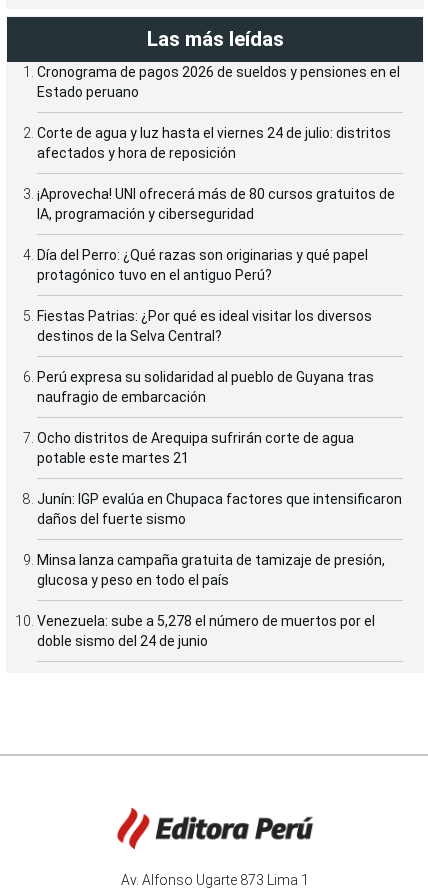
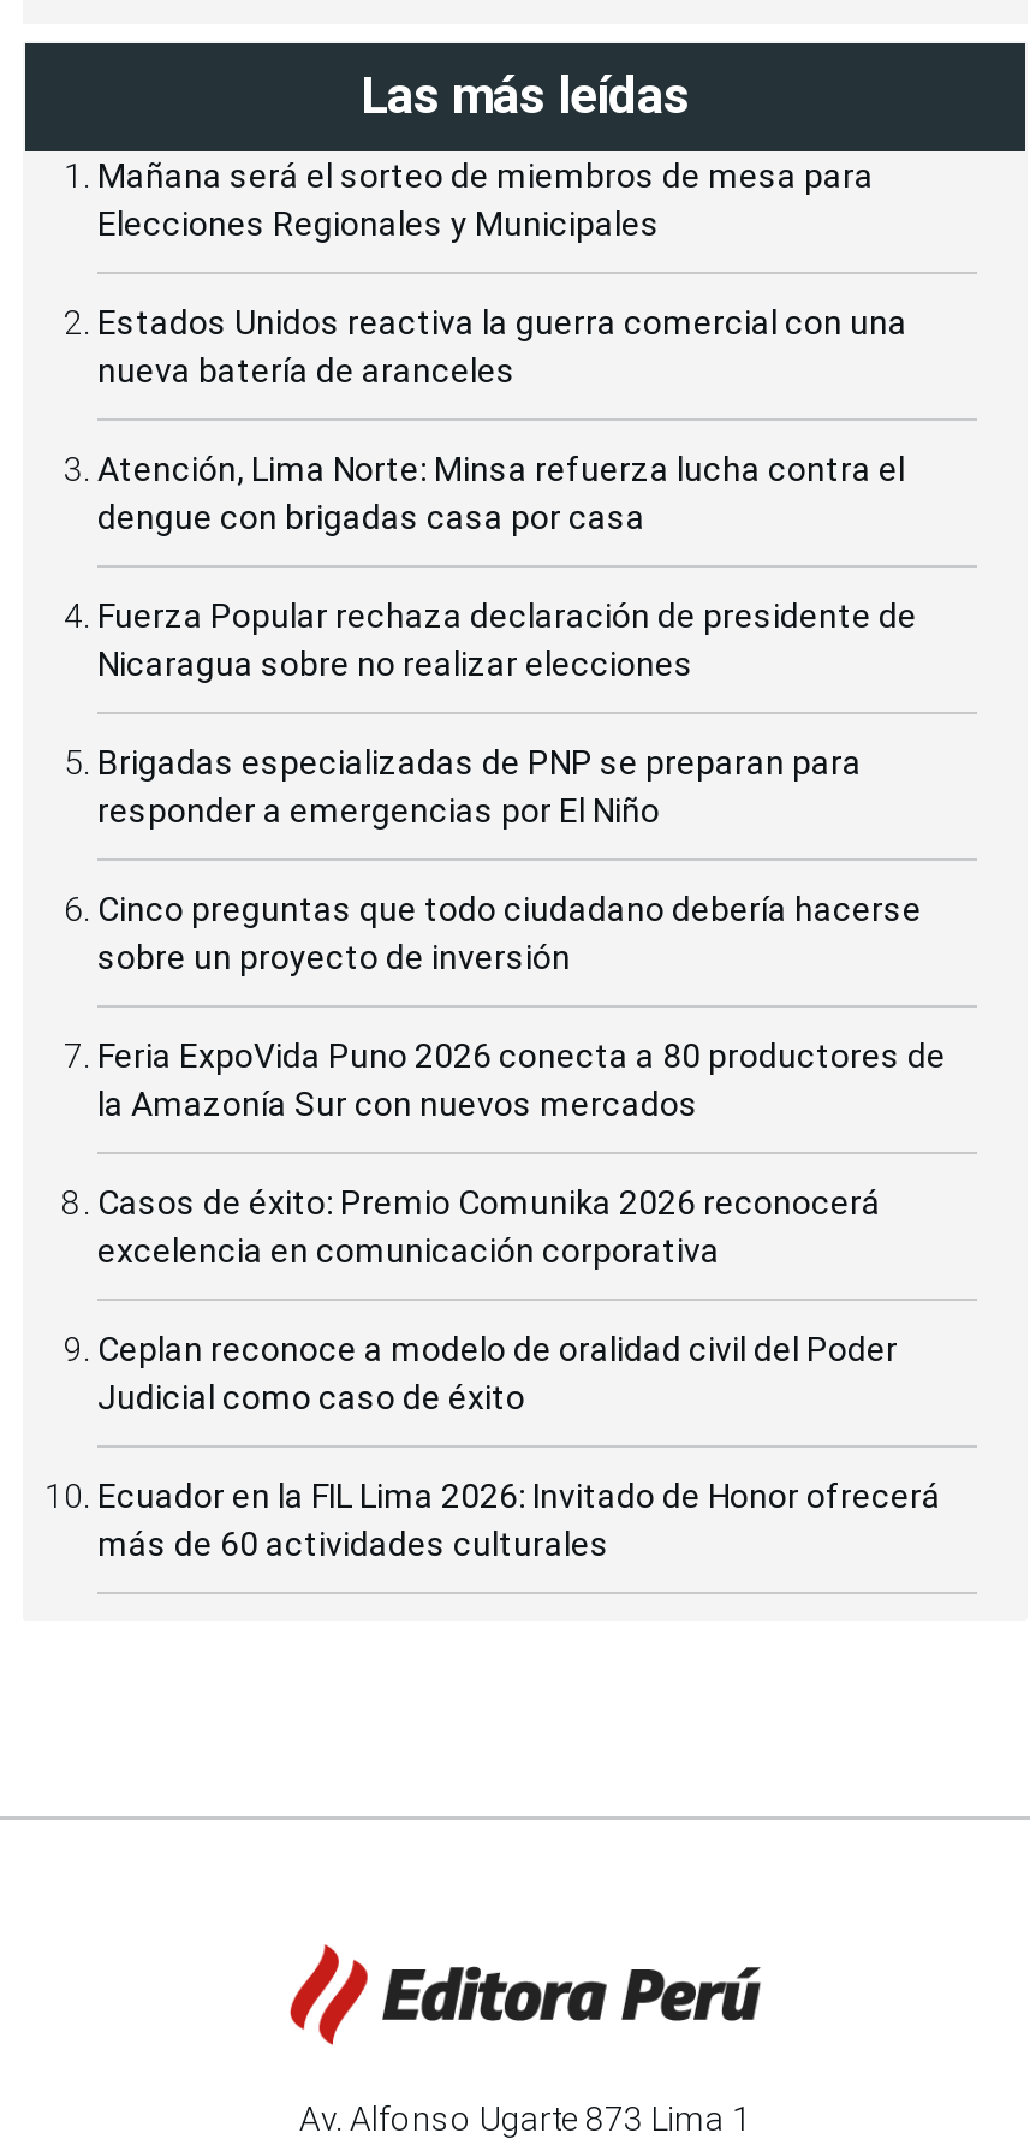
- Cronograma de pagos 2026 de sueldos y pensiones en el
- Estado peruano
+ Mañana será el sorteo de miembros de mesa para
+ Elecciones Regionales y Municipales

- Corte de agua y luz hasta el viernes 24 de julio: distritos
- afectados y hora de reposición
+ Estados Unidos reactiva la guerra comercial con una
+ nueva batería de aranceles

- ¡Aprovecha! UNI ofrecerá más de 80 cursos gratuitos de
- IA, programación y ciberseguridad
+ Atención, Lima Norte: Minsa refuerza lucha contra el
+ dengue con brigadas casa por casa

- Día del Perro: ¿Qué razas son originarias y qué papel
- protagónico tuvo en el antiguo Perú?
+ Fuerza Popular rechaza declaración de presidente de
+ Nicaragua sobre no realizar elecciones

- Fiestas Patrias: ¿Por qué es ideal visitar los diversos
- destinos de la Selva Central?
+ Brigadas especializadas de PNP se preparan para
+ responder a emergencias por El Niño

- Perú expresa su solidaridad al pueblo de Guyana tras
- naufragio de embarcación
+ Cinco preguntas que todo ciudadano debería hacerse
+ sobre un proyecto de inversión

- Ocho distritos de Arequipa sufrirán corte de agua
- potable este martes 21
+ Feria ExpoVida Puno 2026 conecta a 80 productores de
+ la Amazonía Sur con nuevos mercados

- Junín: IGP evalúa en Chupaca factores que intensificaron
- daños del fuerte sismo
+ Casos de éxito: Premio Comunika 2026 reconocerá
+ excelencia en comunicación corporativa

- Minsa lanza campaña gratuita de tamizaje de presión,
- glucosa y peso en todo el país
+ Ceplan reconoce a modelo de oralidad civil del Poder
+ Judicial como caso de éxito

- Venezuela: sube a 5,278 el número de muertos por el
- doble sismo del 24 de junio
+ Ecuador en la FIL Lima 2026: Invitado de Honor ofrecerá
+ más de 60 actividades culturales
